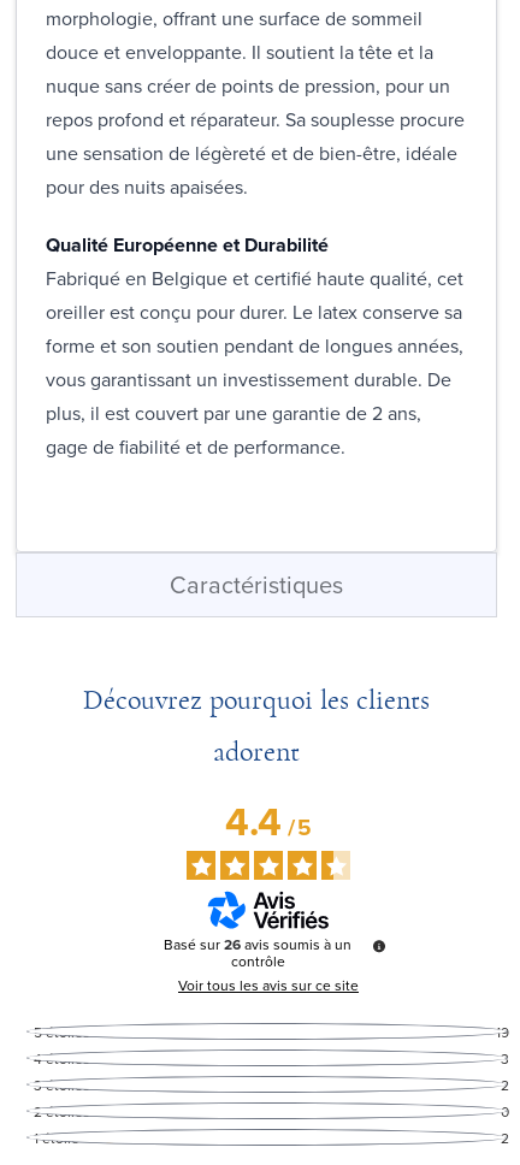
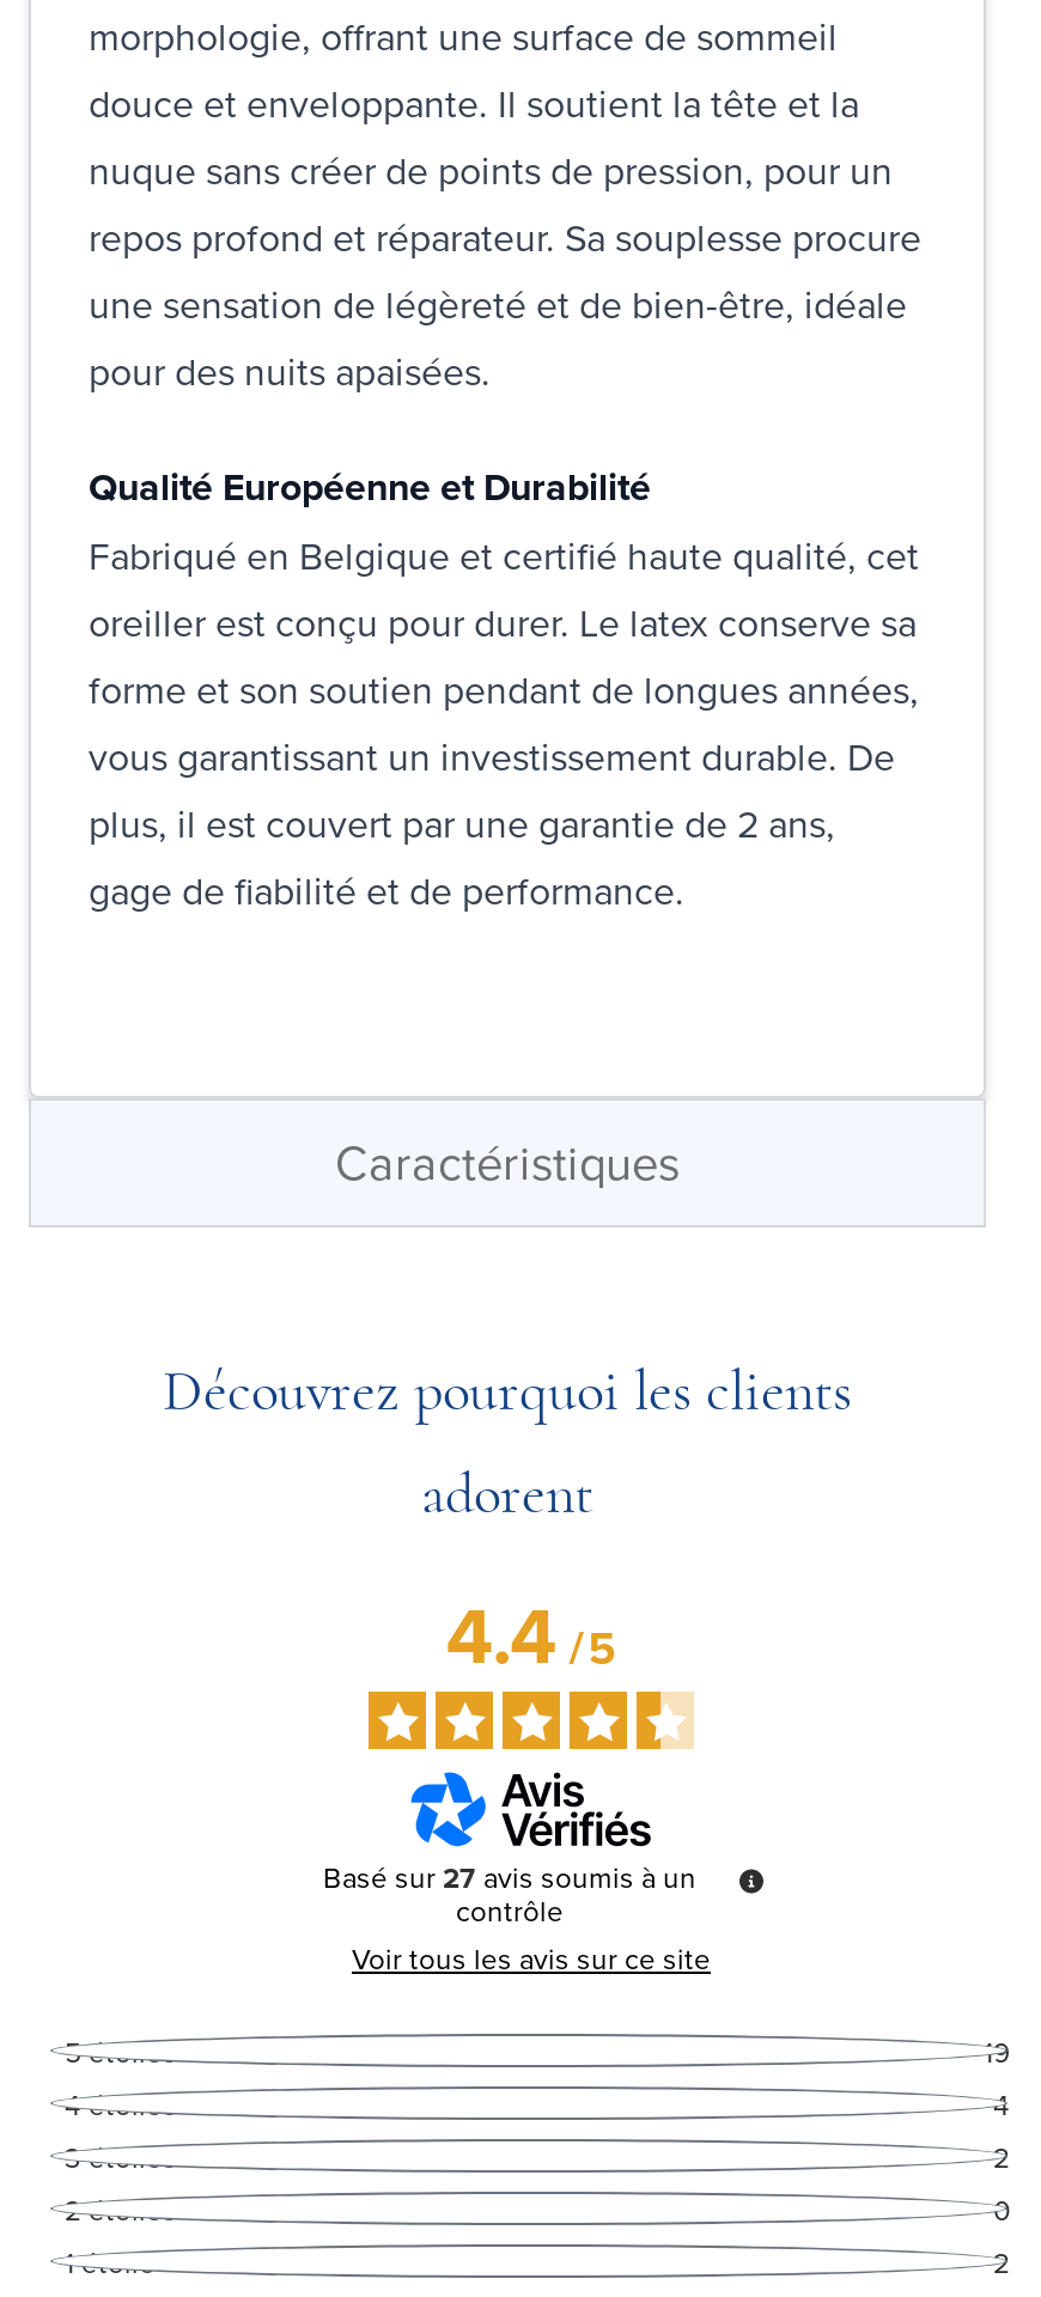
- Basé sur 26 avis soumis à un
+ Basé sur 27 avis soumis à un

- 3
+ 4
